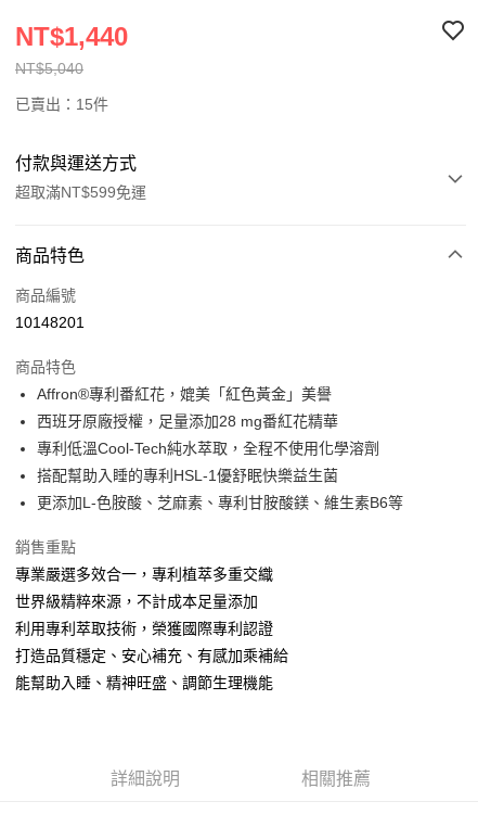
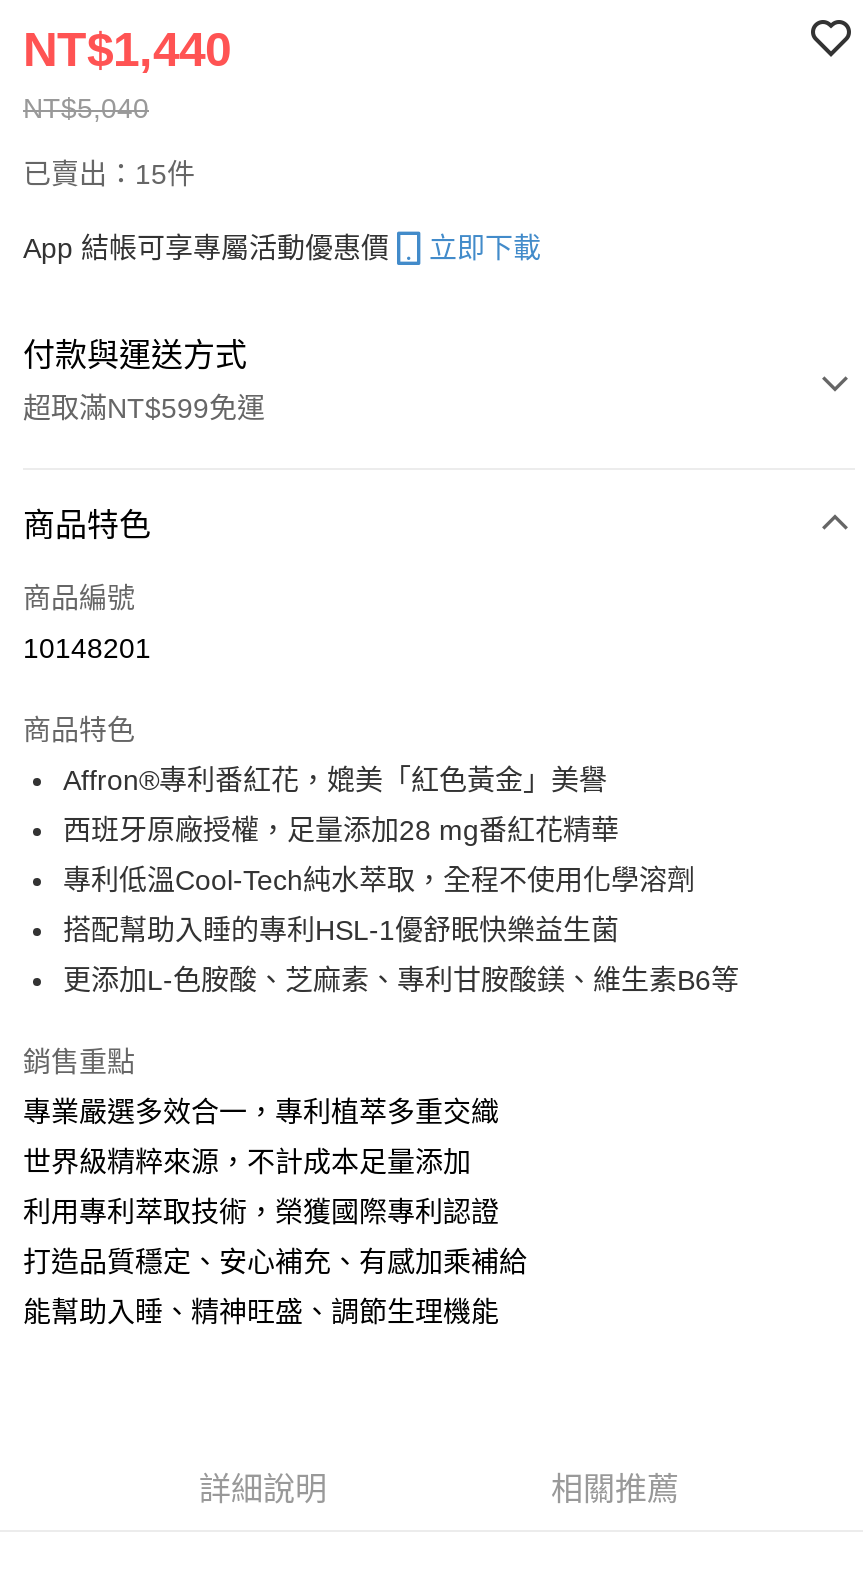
+ App 結帳可享專屬活動優惠價
+ 立即下載
